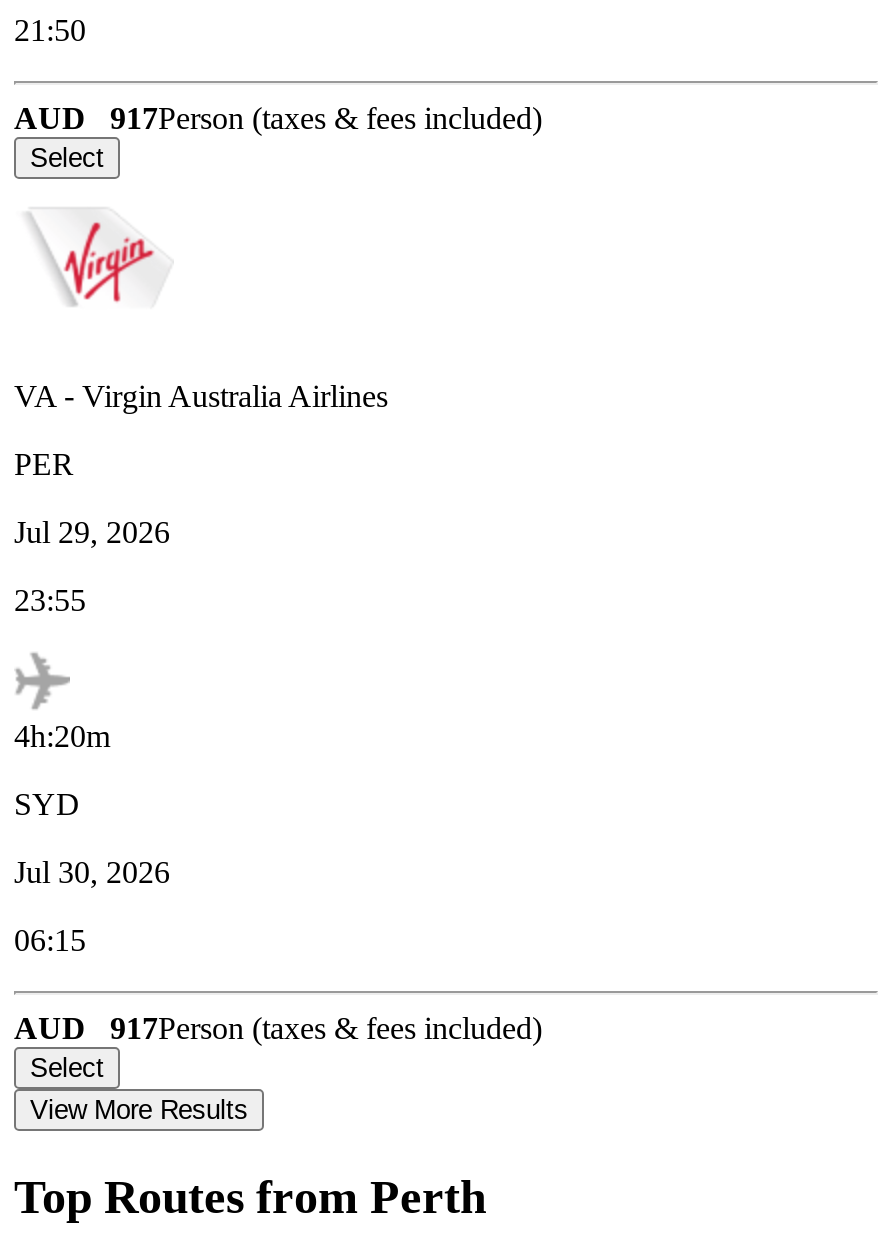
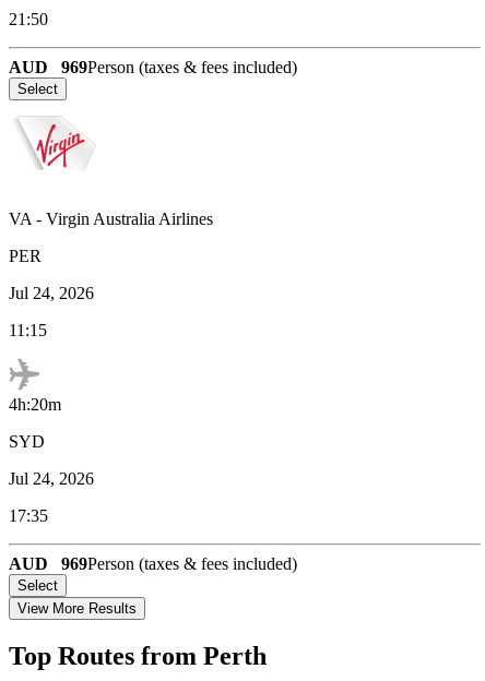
- 917Person (taxes & fees included)
+ 969Person (taxes & fees included)

- Jul 29, 2026
+ Jul 24, 2026

- 23:55
+ 11:15

- Jul 30, 2026
+ Jul 24, 2026

- 06:15
+ 17:35

- 917Person (taxes & fees included)
+ 969Person (taxes & fees included)
